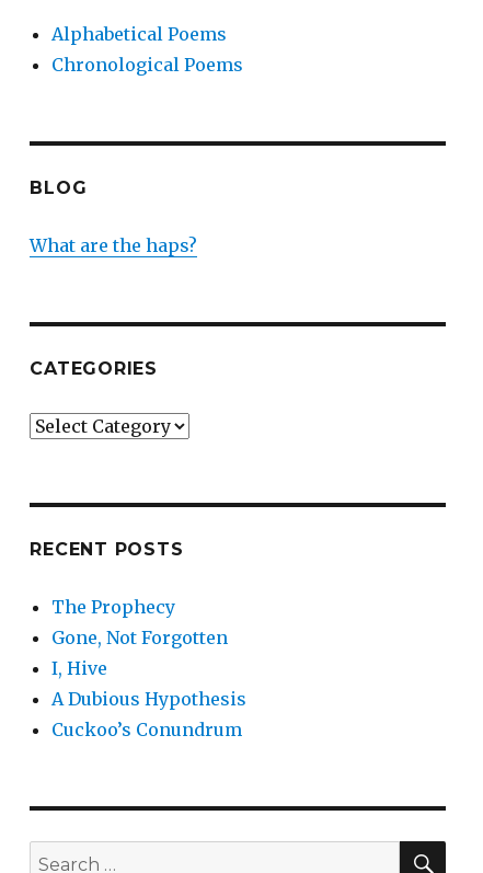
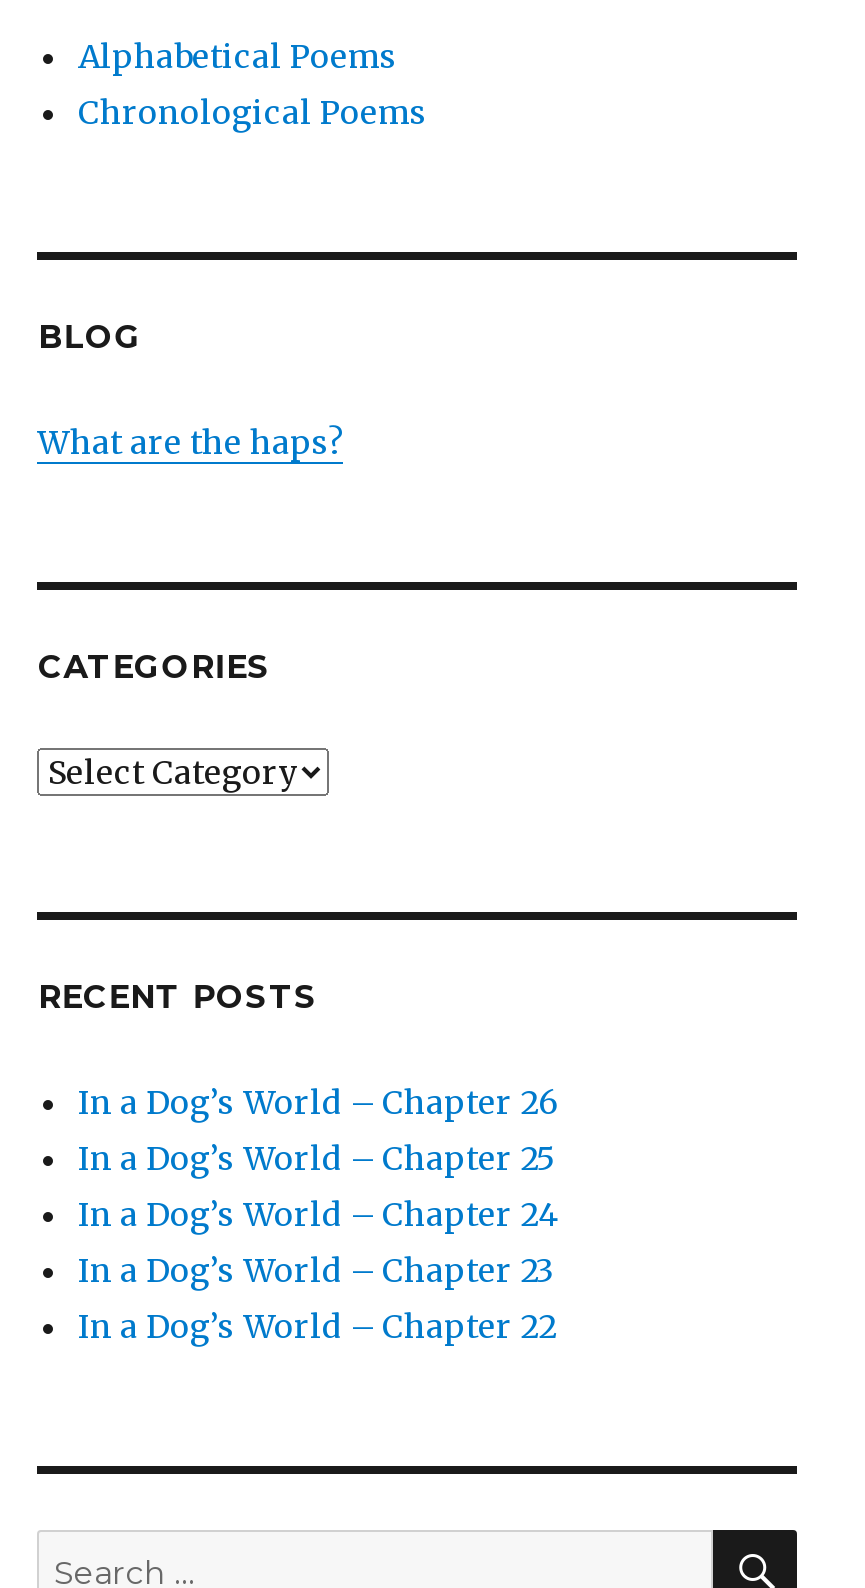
- The Prophecy
- Gone, Not Forgotten
- I, Hive
- A Dubious Hypothesis
- Cuckoo’s Conundrum
+ In a Dog’s World – Chapter 26
+ In a Dog’s World – Chapter 25
+ In a Dog’s World – Chapter 24
+ In a Dog’s World – Chapter 23
+ In a Dog’s World – Chapter 22
